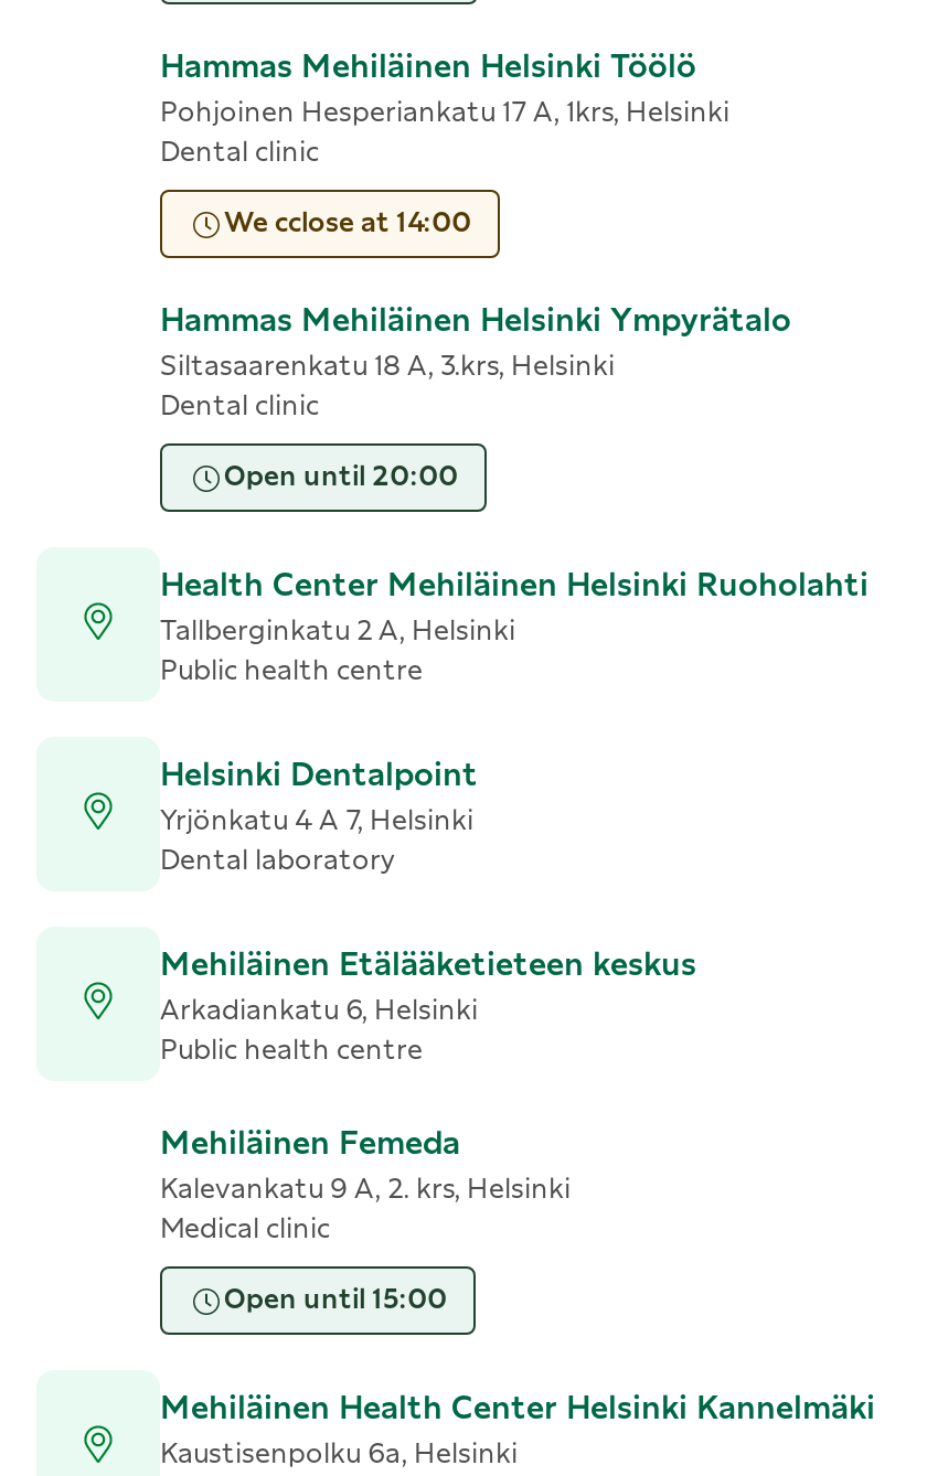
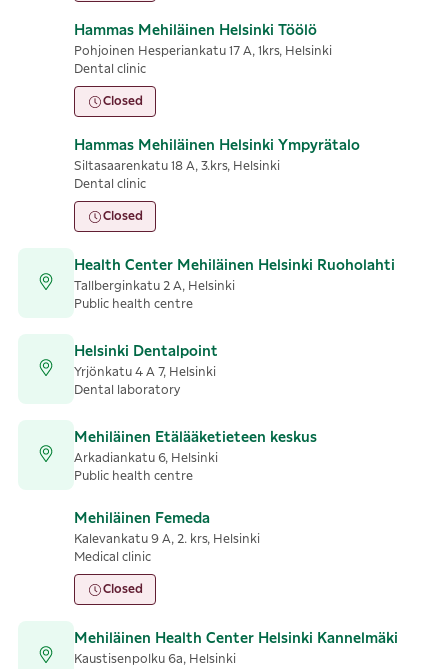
- We cclose at 14:00
+ Closed

- Open until 20:00
+ Closed

- Open until 15:00
+ Closed
